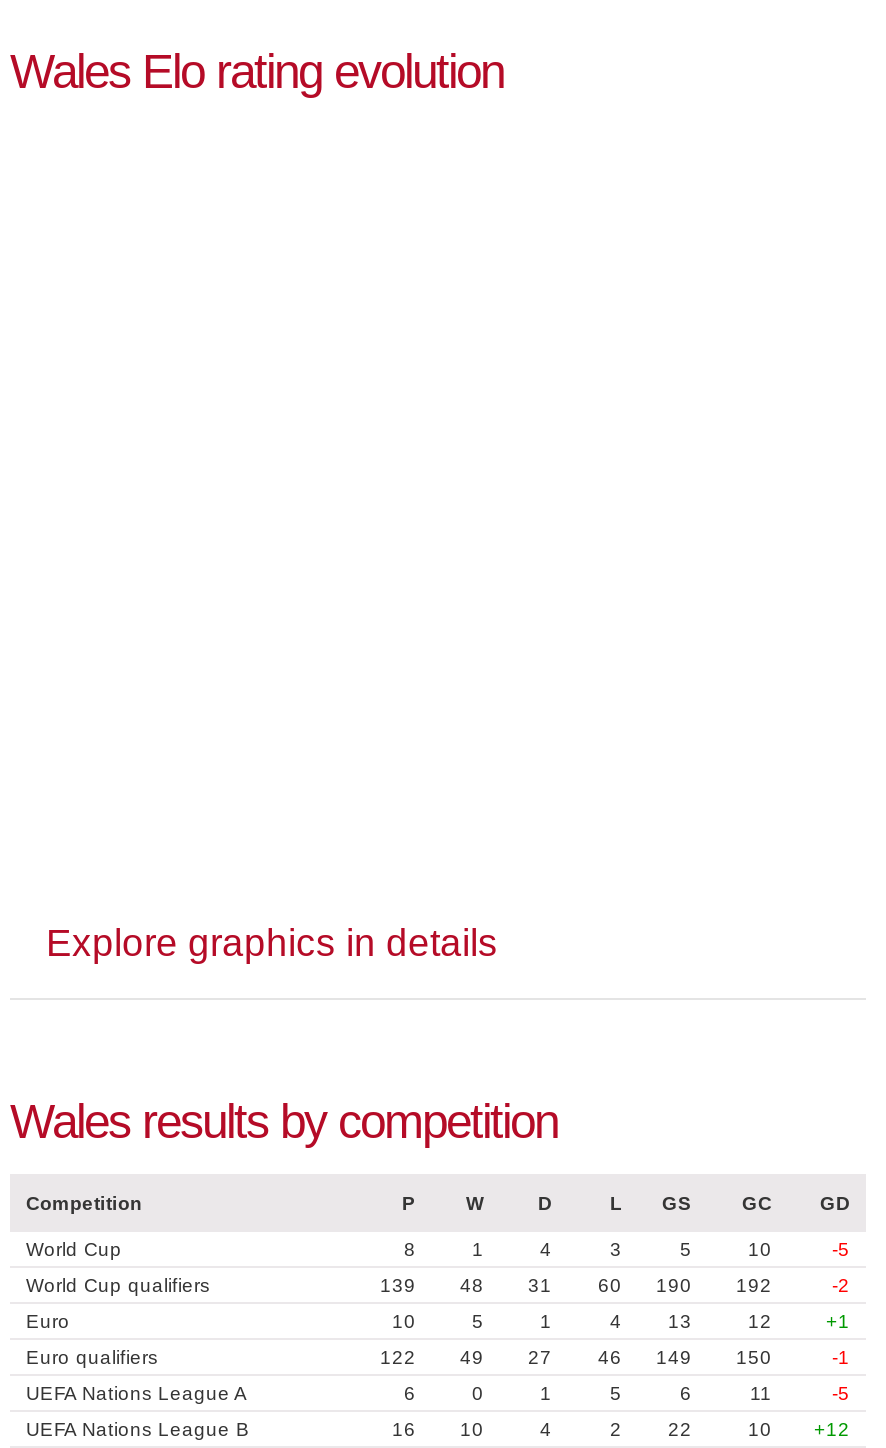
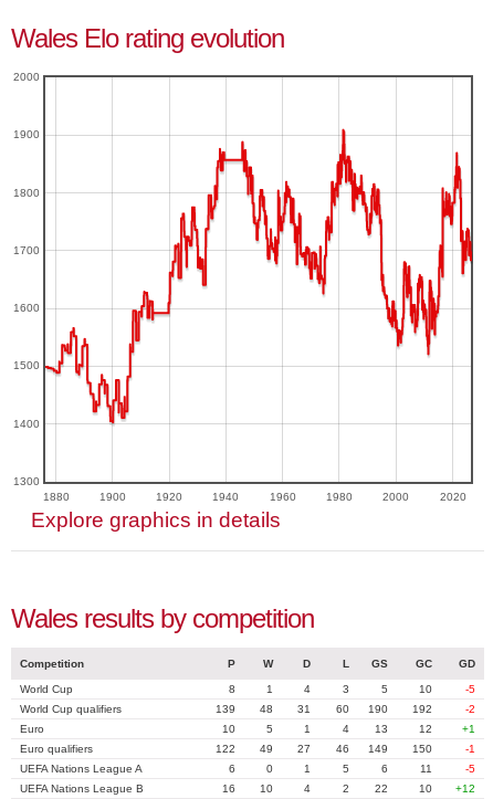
+ 1300

+ 1400

+ 1500

+ 1600

+ 1700

+ 1800

+ 1900

+ 2000

+ [image]
+ 1880
+ 1900
+ 1920
+ 1940
+ 1960
+ 1980
+ 2000
+ 2020
